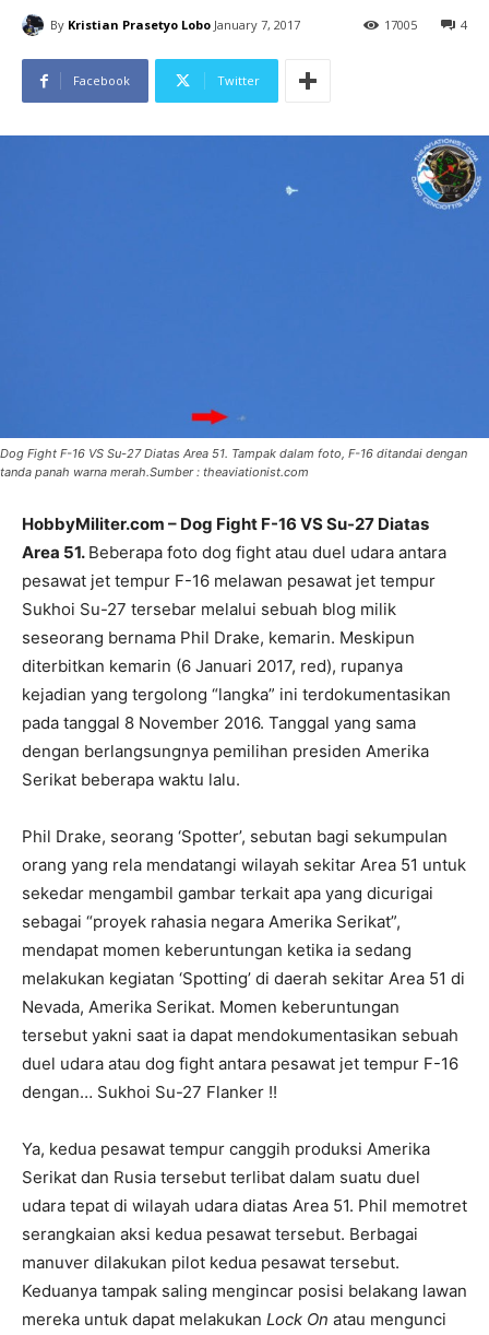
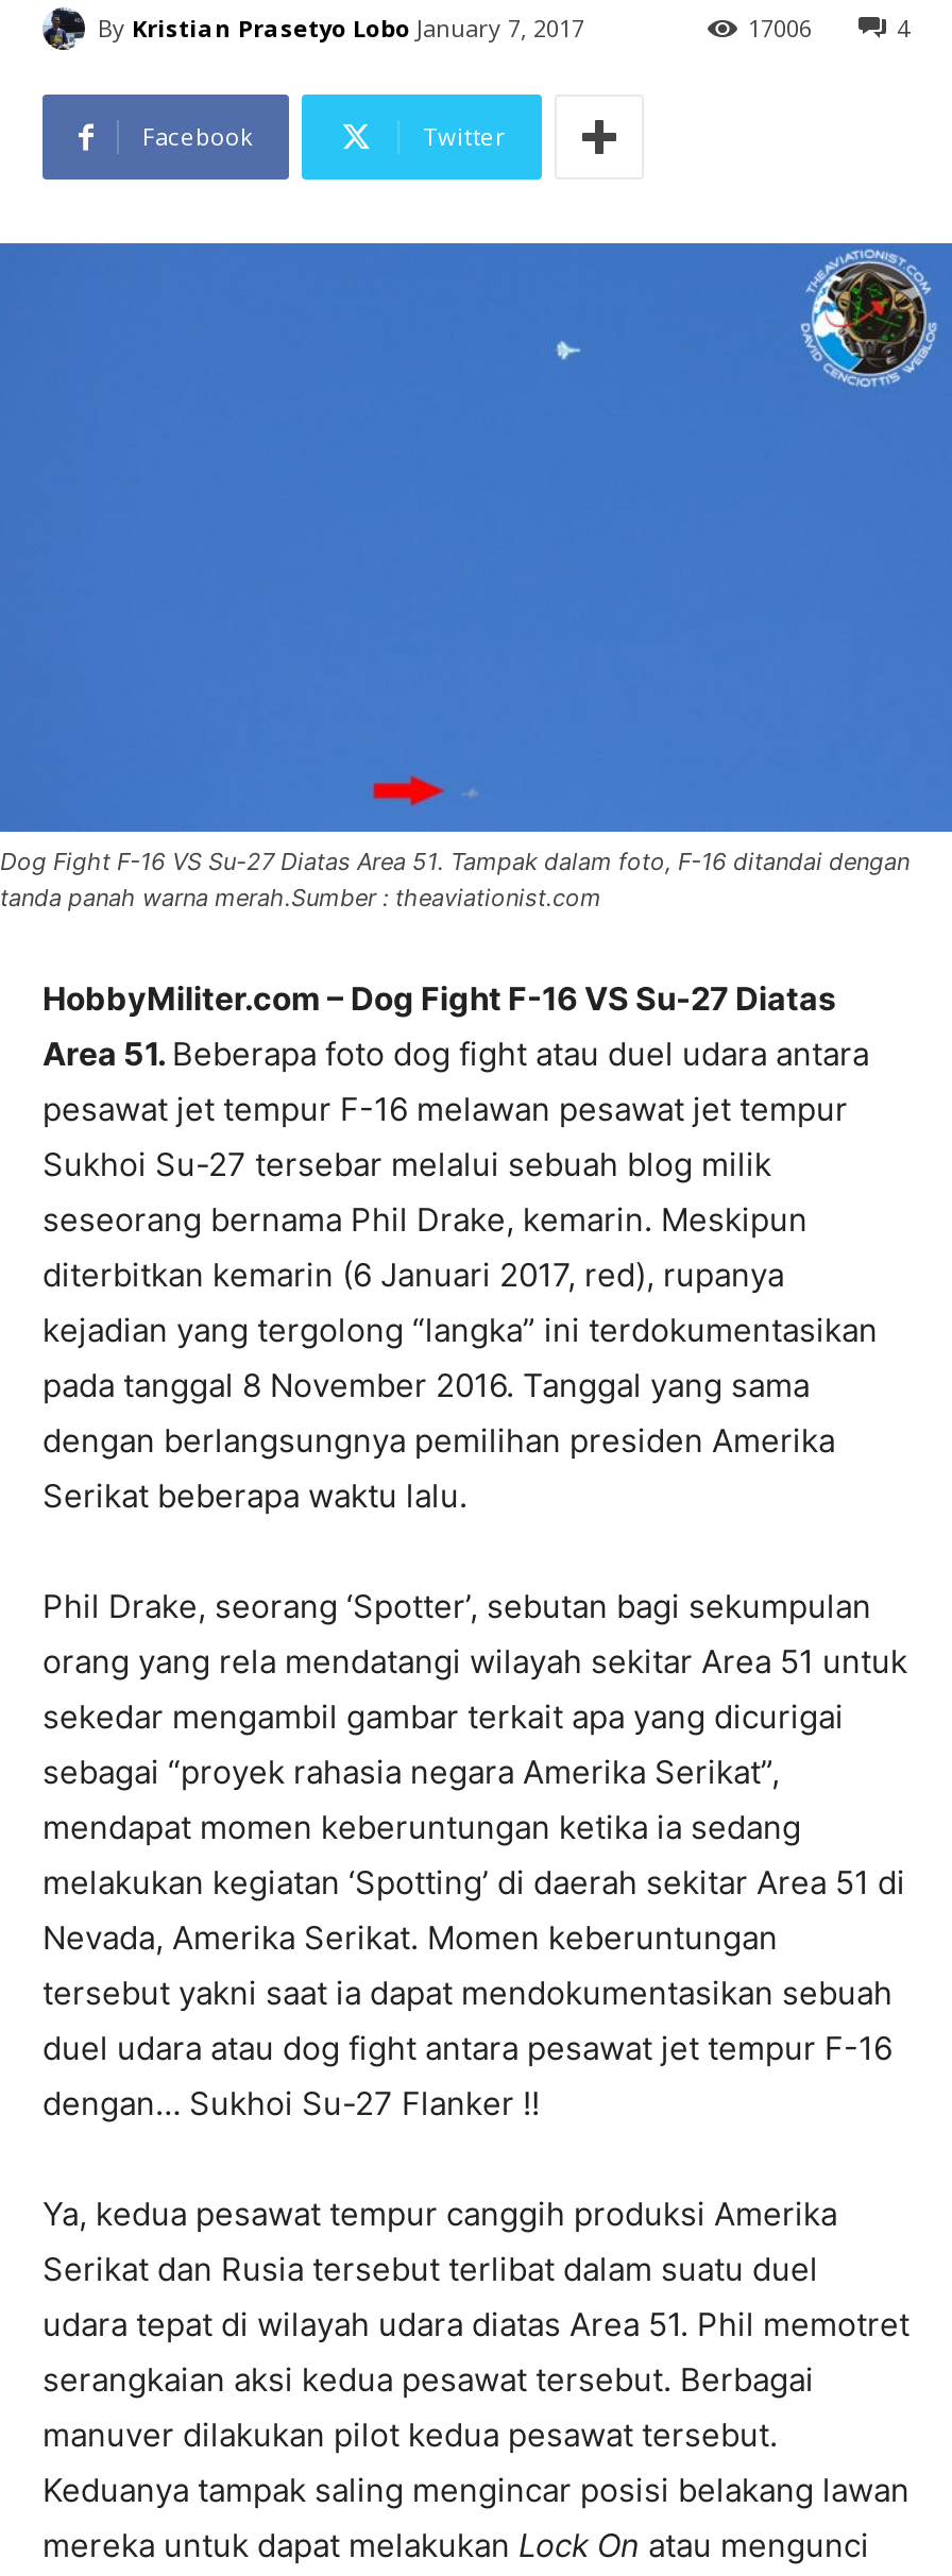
- 17005
+ 17006
